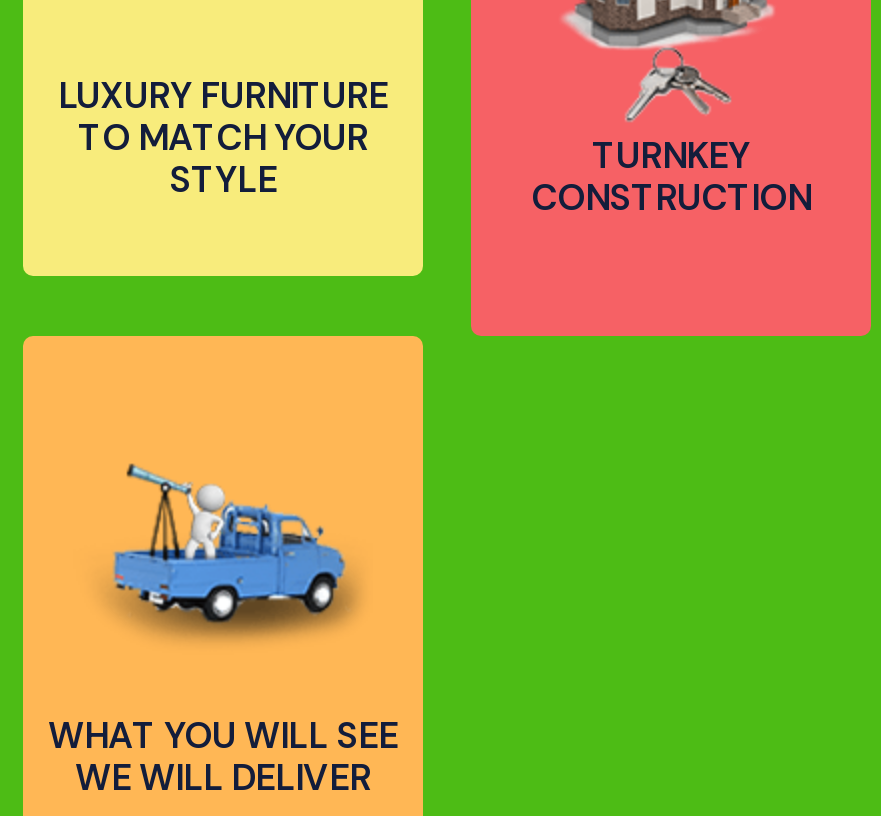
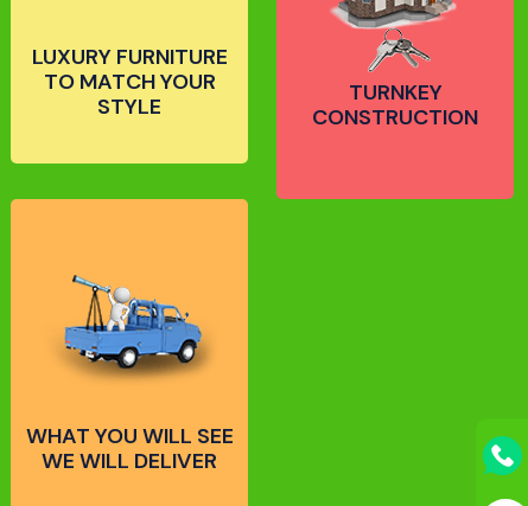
+ [image]
